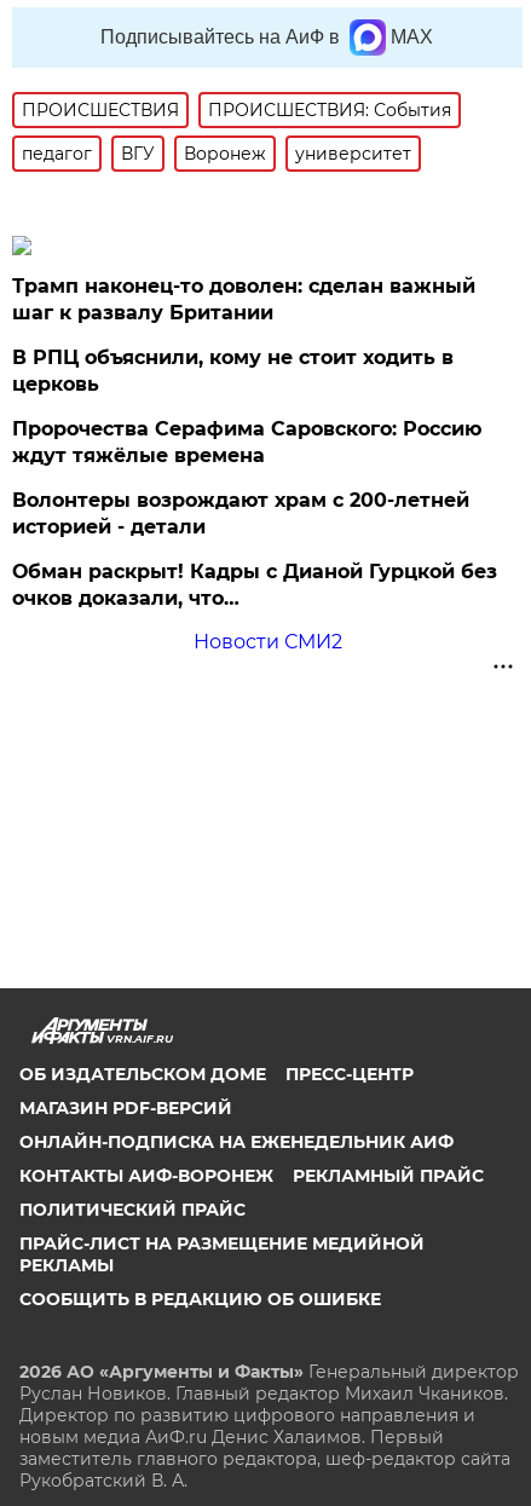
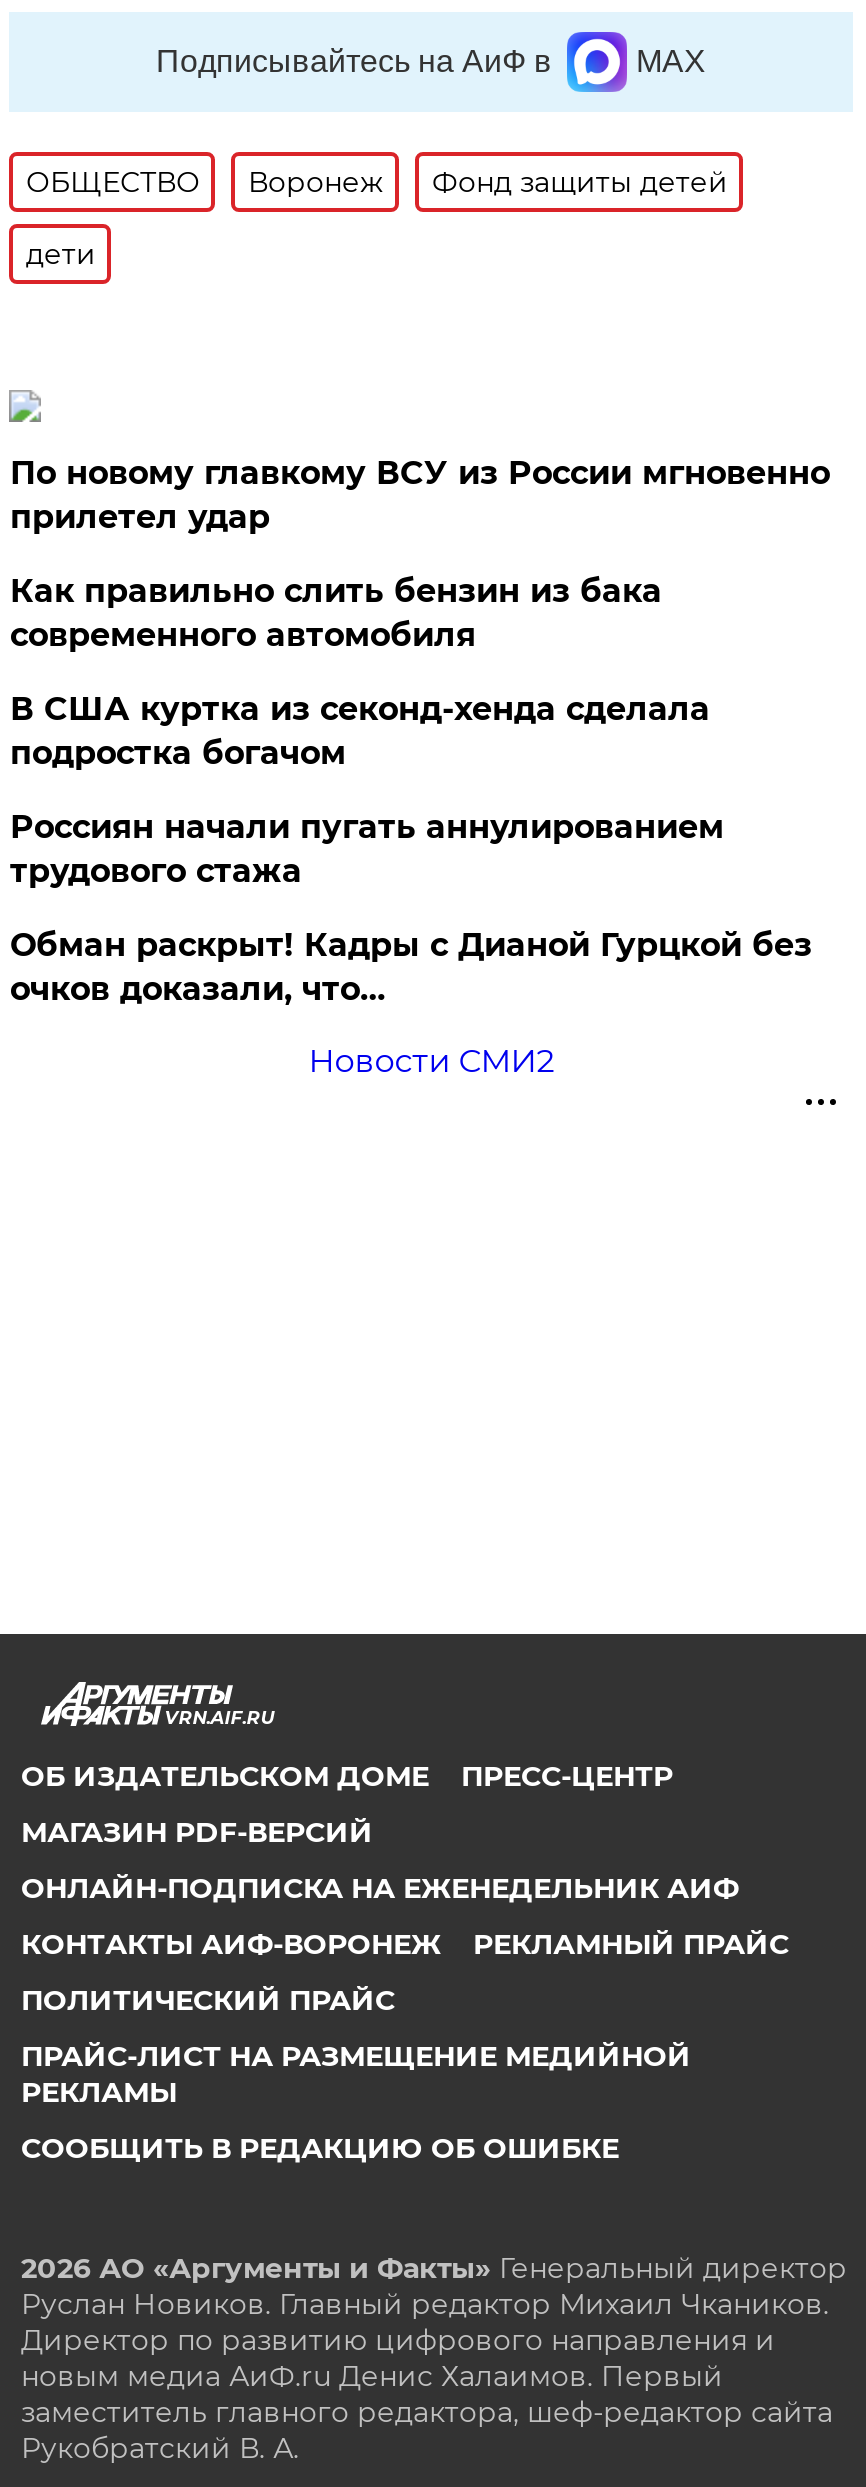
- ПРОИСШЕСТВИЯ
- ПРОИСШЕСТВИЯ: События
- педагог
- ВГУ
+ ОБЩЕСТВО

moved up: Воронеж

- университет
+ Фонд защиты детей
+ дети

- Трамп наконец-то доволен: сделан важный
- шаг к развалу Британии
- В РПЦ объяснили, кому не стоит ходить в
- церковь
- Пророчества Серафима Саровского: Россию
- ждут тяжёлые времена
- Волонтеры возрождают храм с 200-летней
- историей - детали
+ По новому главкому ВСУ из России мгновенно
+ прилетел удар
+ Как правильно слить бензин из бака
+ современного автомобиля
+ В США куртка из секонд-хенда сделала
+ подростка богачом
+ Россиян начали пугать аннулированием
+ трудового стажа
